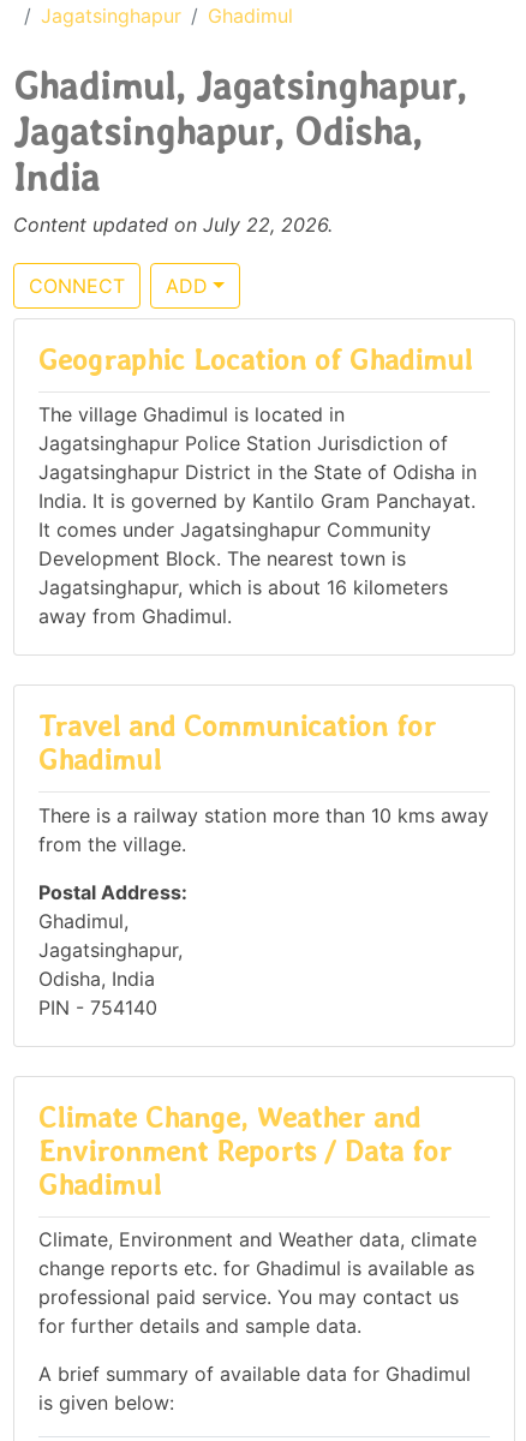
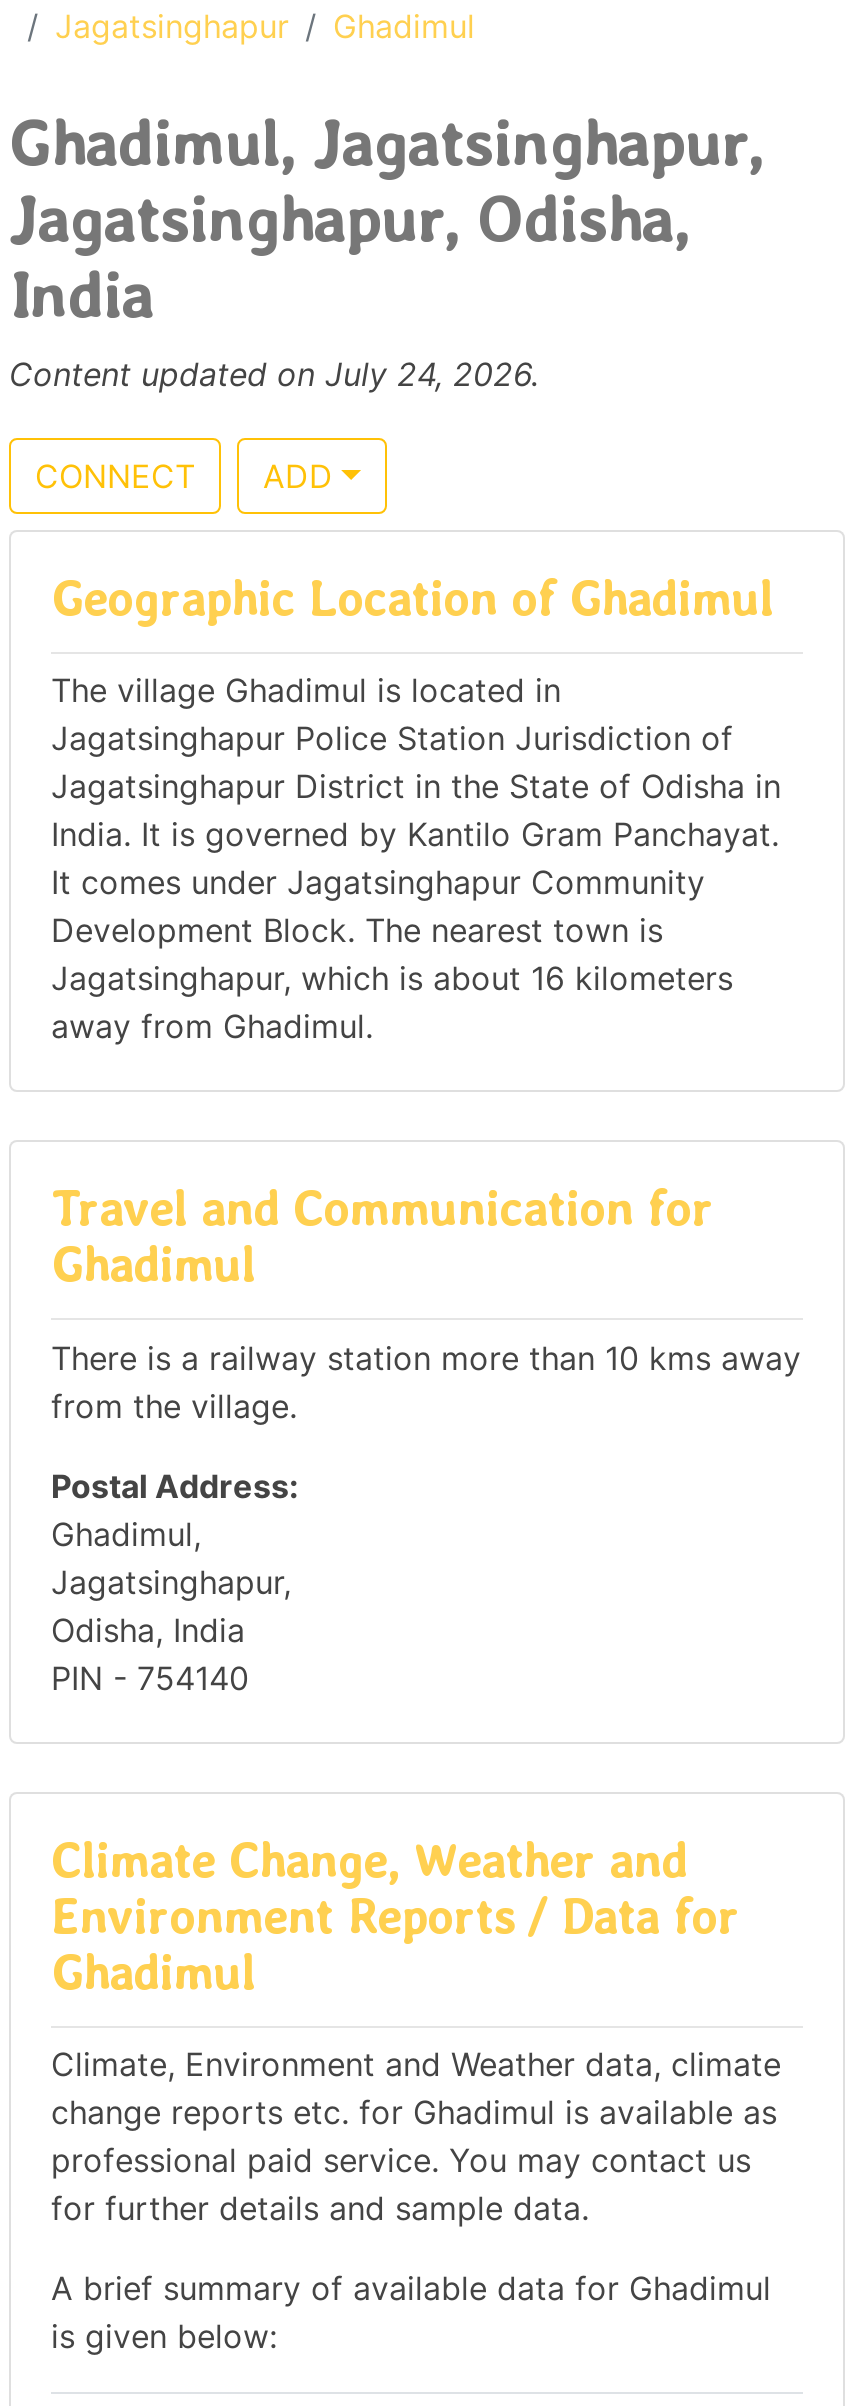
- Content updated on July 22, 2026.
+ Content updated on July 24, 2026.
